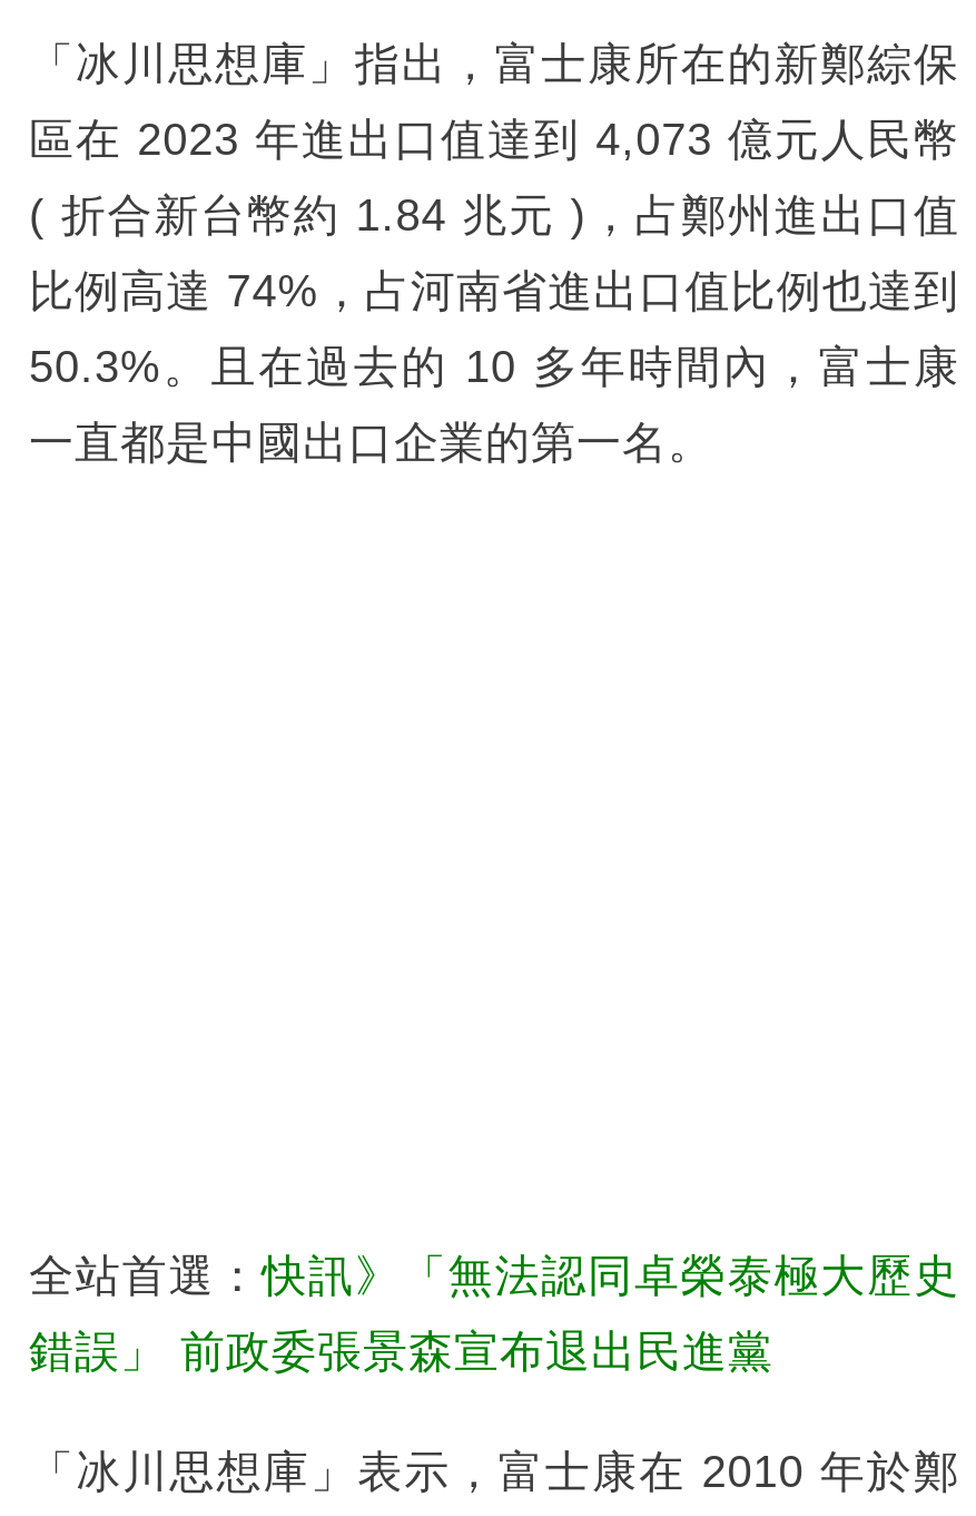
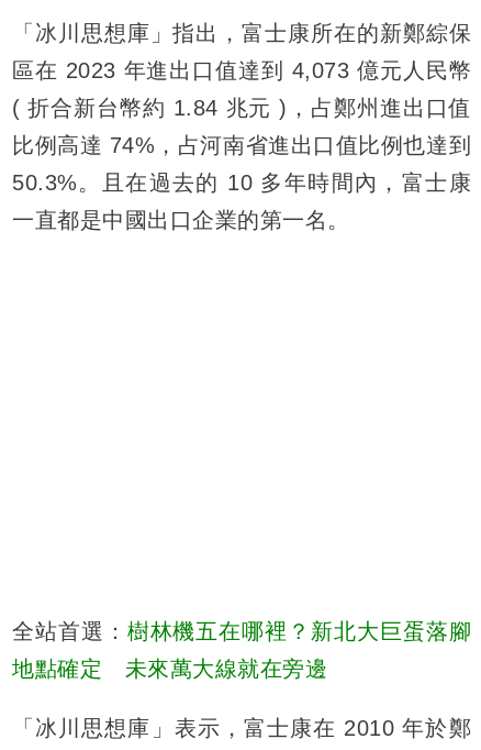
- 全站首選：快訊》「無法認同卓榮泰極大歷史
+ 全站首選：樹林機五在哪裡？新北大巨蛋落腳

- 錯誤」 前政委張景森宣布退出民進黨
+ 地點確定 未來萬大線就在旁邊
